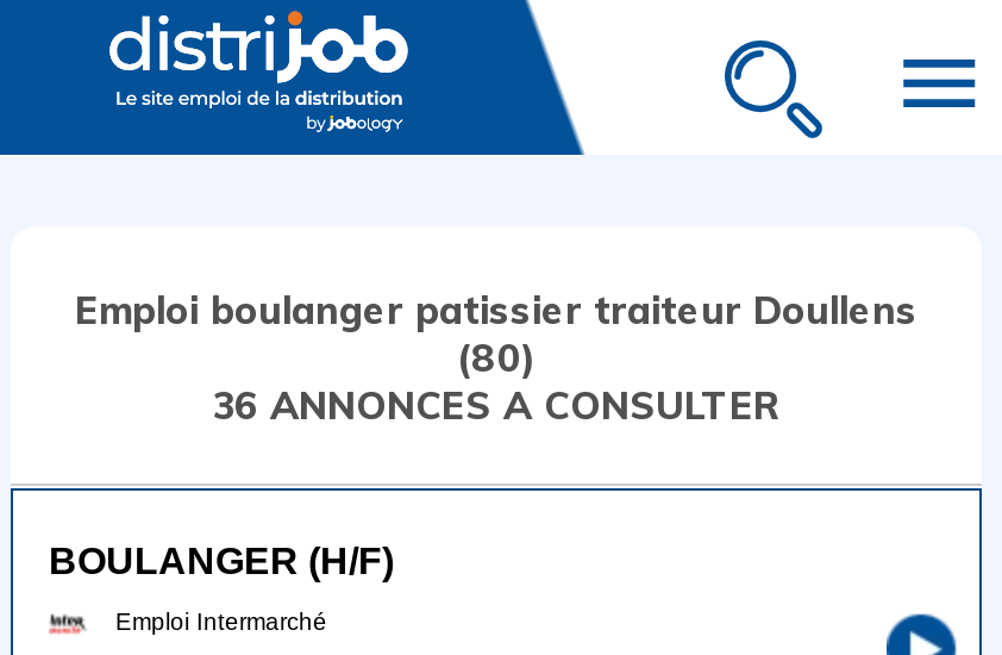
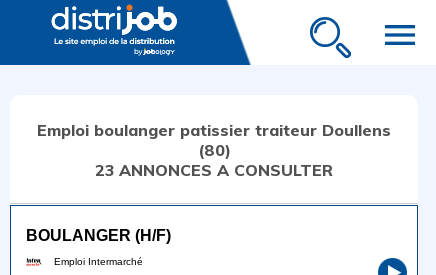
- 36 ANNONCES A CONSULTER
+ 23 ANNONCES A CONSULTER
